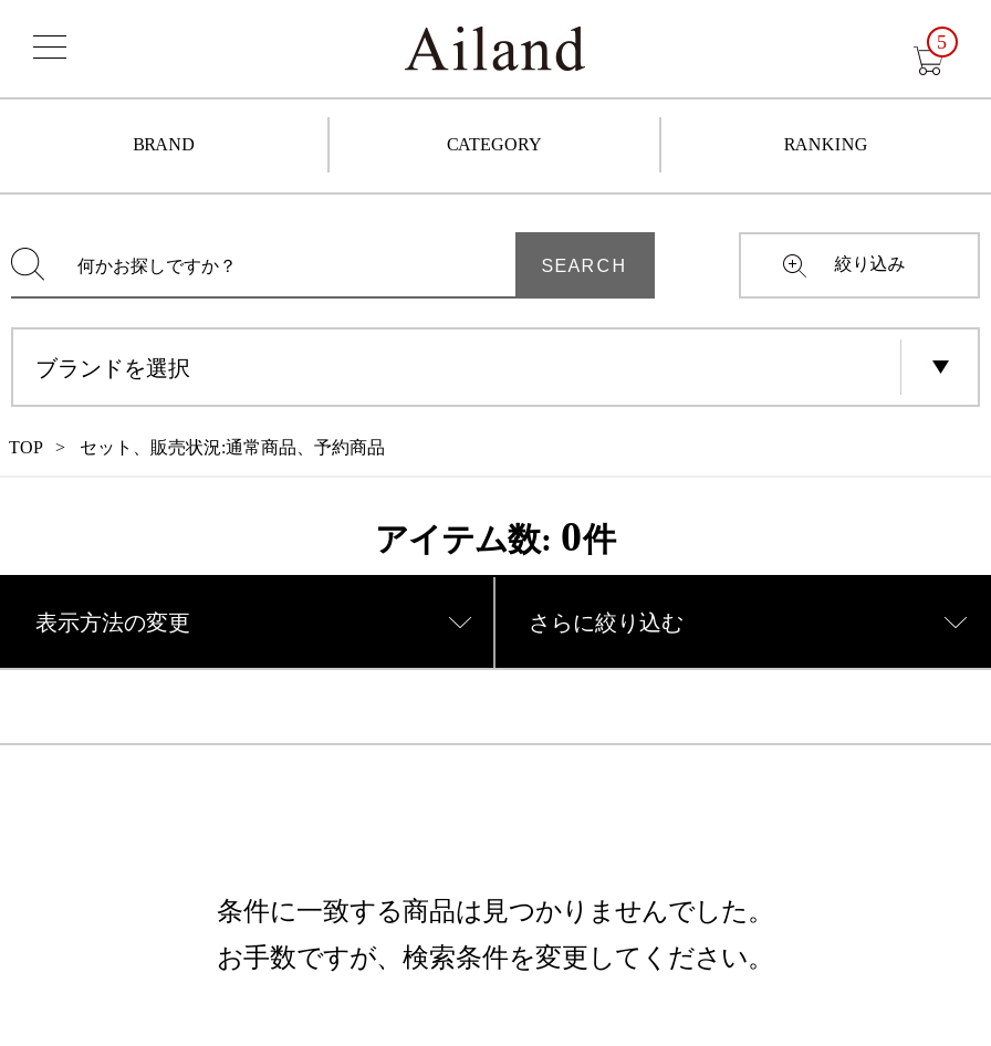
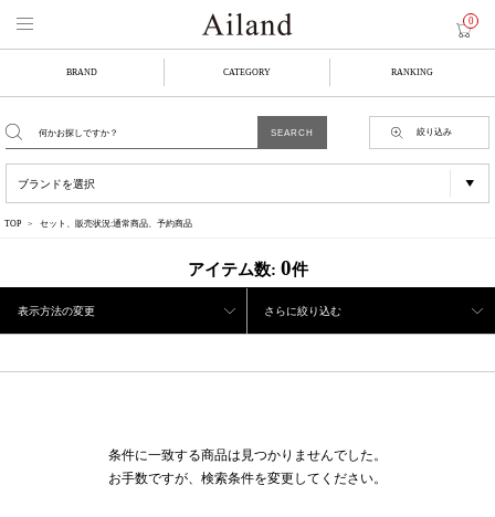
- 5
+ 0
